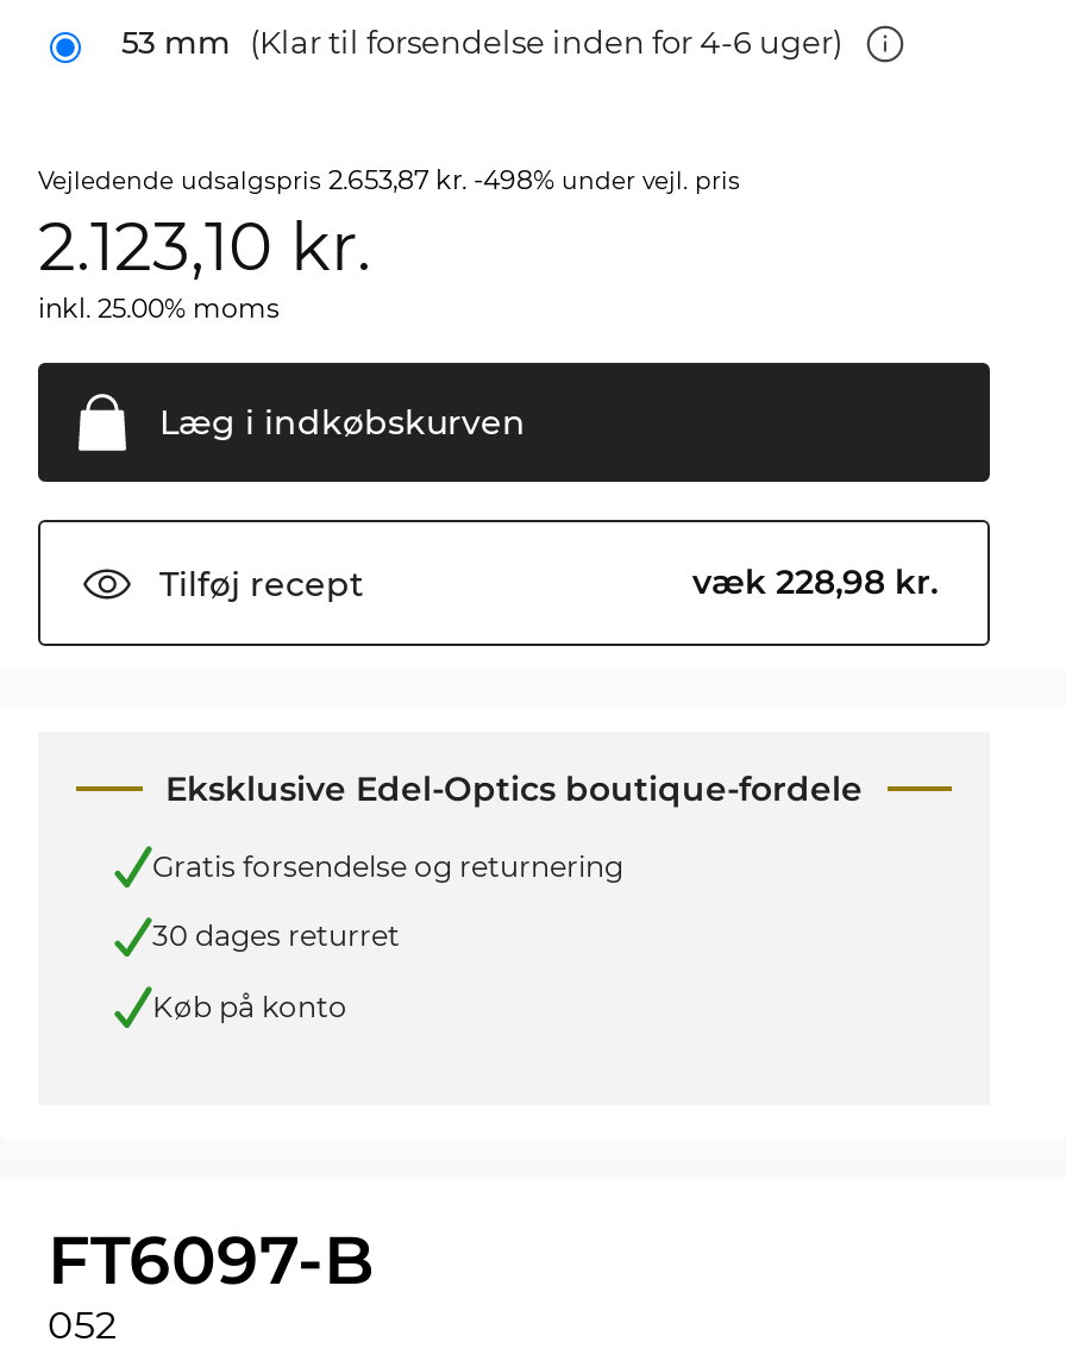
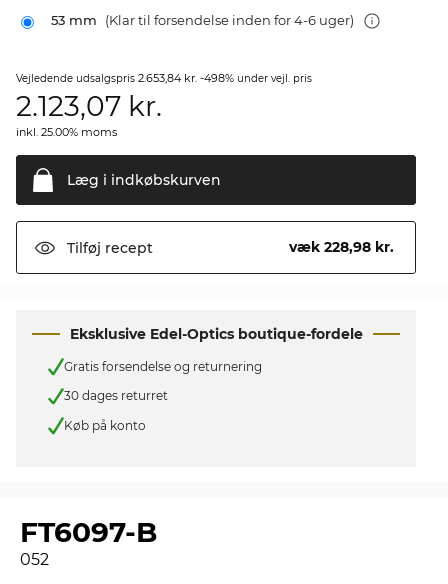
- Vejledende udsalgspris 2.653,87 kr. -498% under vejl. pris
+ Vejledende udsalgspris 2.653,84 kr. -498% under vejl. pris

- 2.123,10 kr.
+ 2.123,07 kr.
